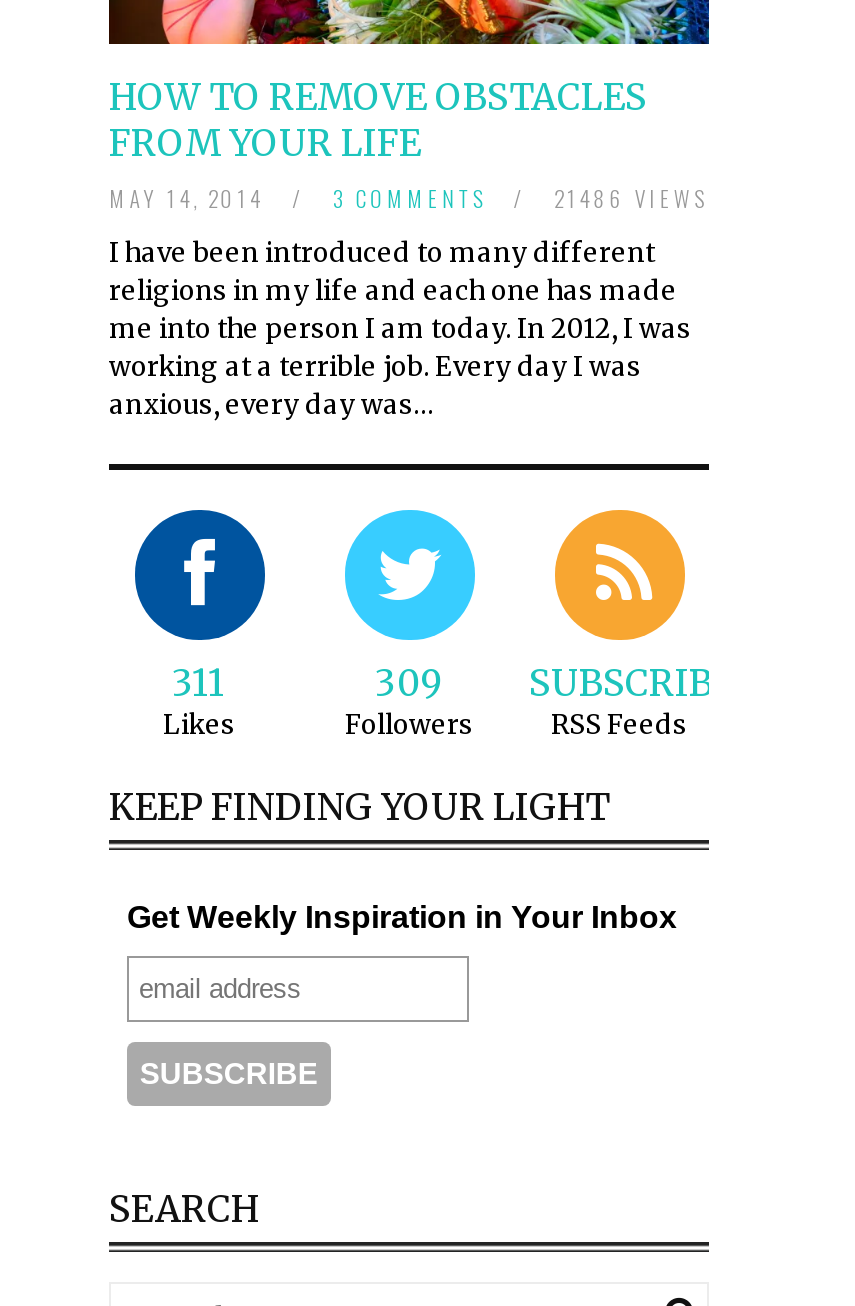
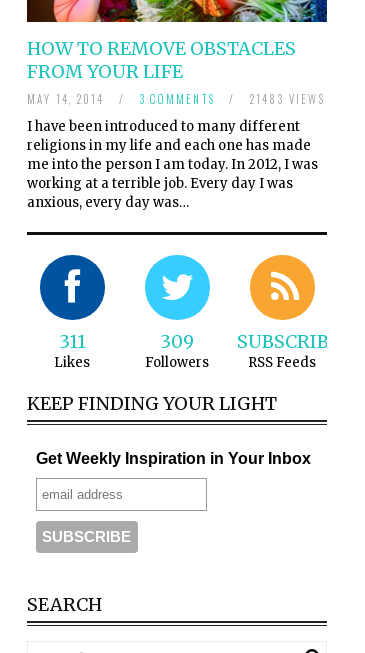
- 21486 VIEWS
+ 21483 VIEWS
